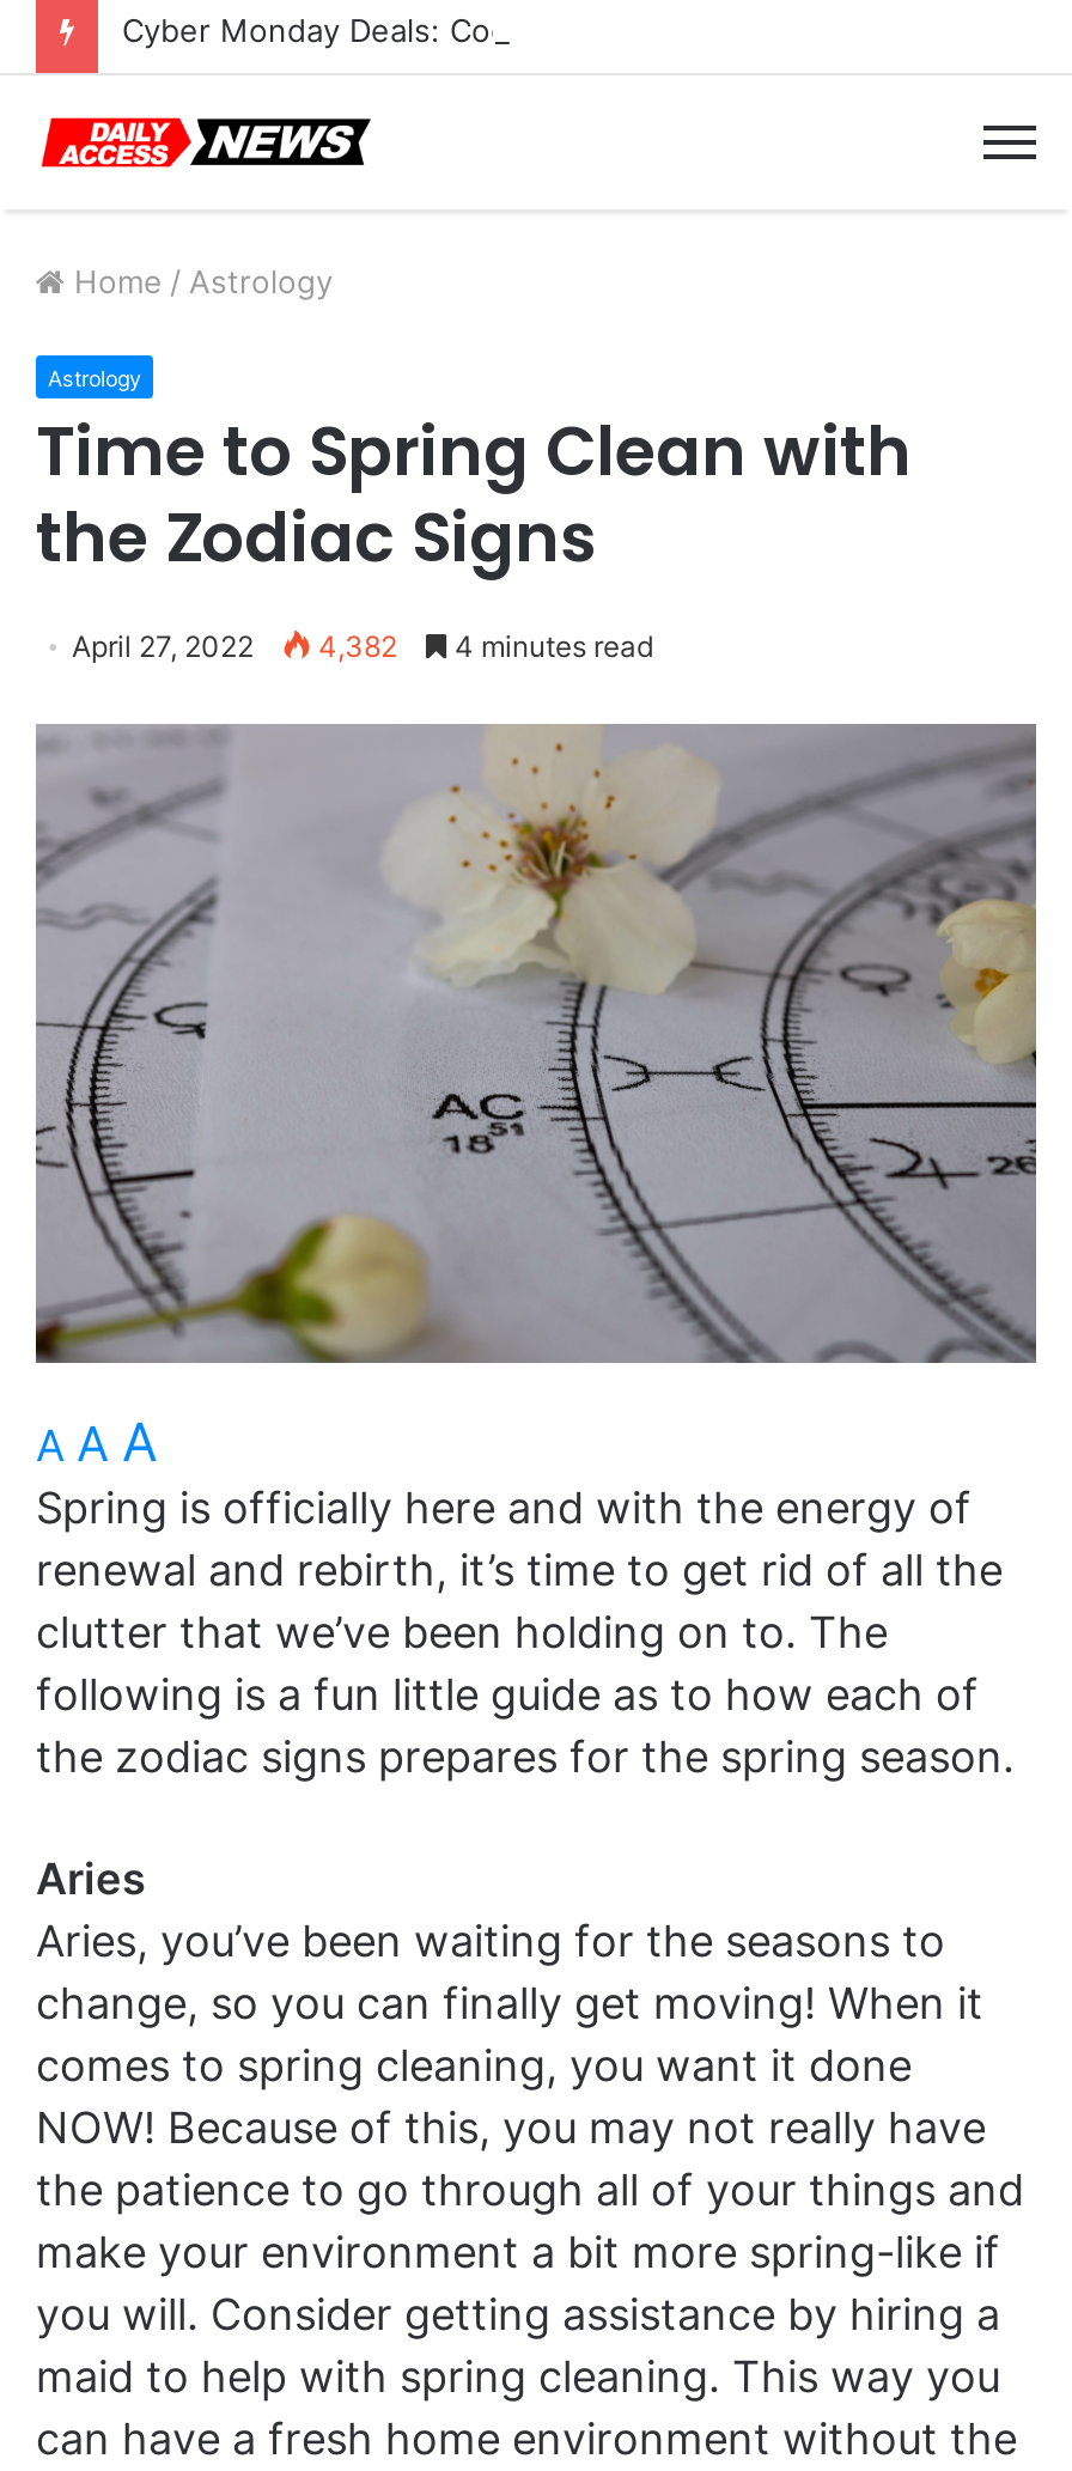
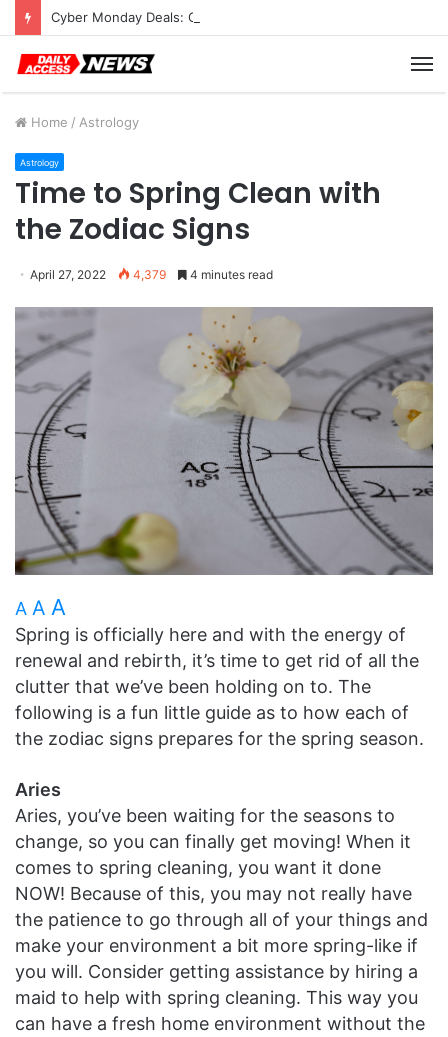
- April 27, 2022 4,382 4 minutes read
+ April 27, 2022 4,379 4 minutes read
